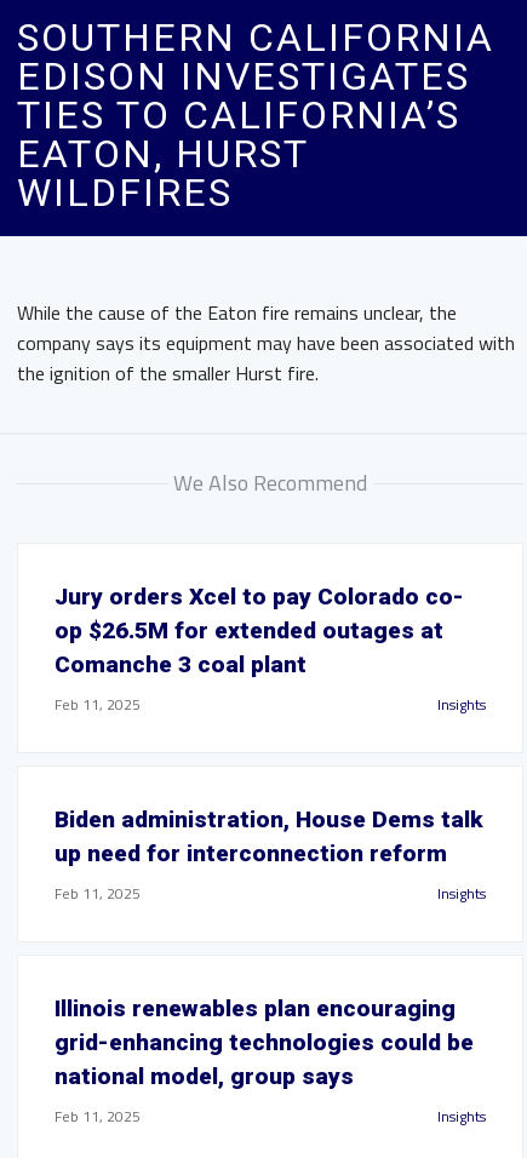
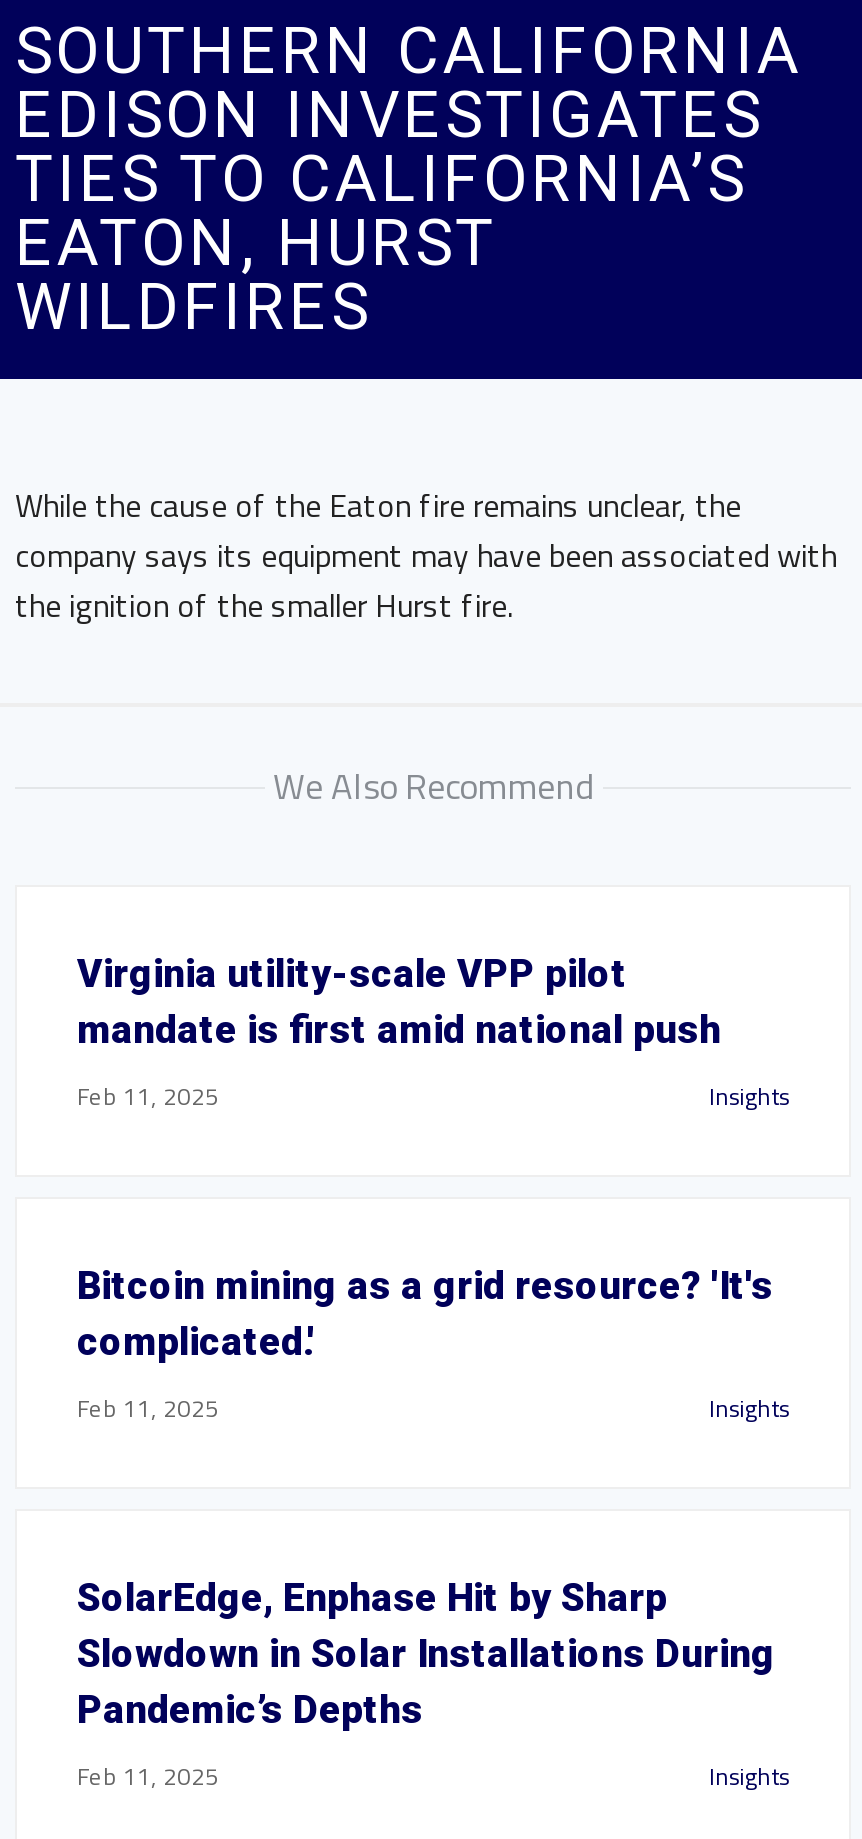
- Jury orders Xcel to pay Colorado co-
- op $26.5M for extended outages at
- Comanche 3 coal plant
+ Virginia utility-scale VPP pilot
+ mandate is first amid national push

- Biden administration, House Dems talk
- up need for interconnection reform
+ Bitcoin mining as a grid resource? 'It's
+ complicated.'

- Illinois renewables plan encouraging
- grid-enhancing technologies could be
- national model, group says
+ SolarEdge, Enphase Hit by Sharp
+ Slowdown in Solar Installations During
+ Pandemic’s Depths
